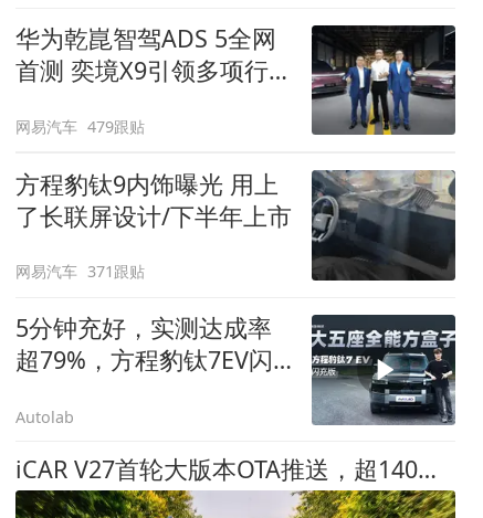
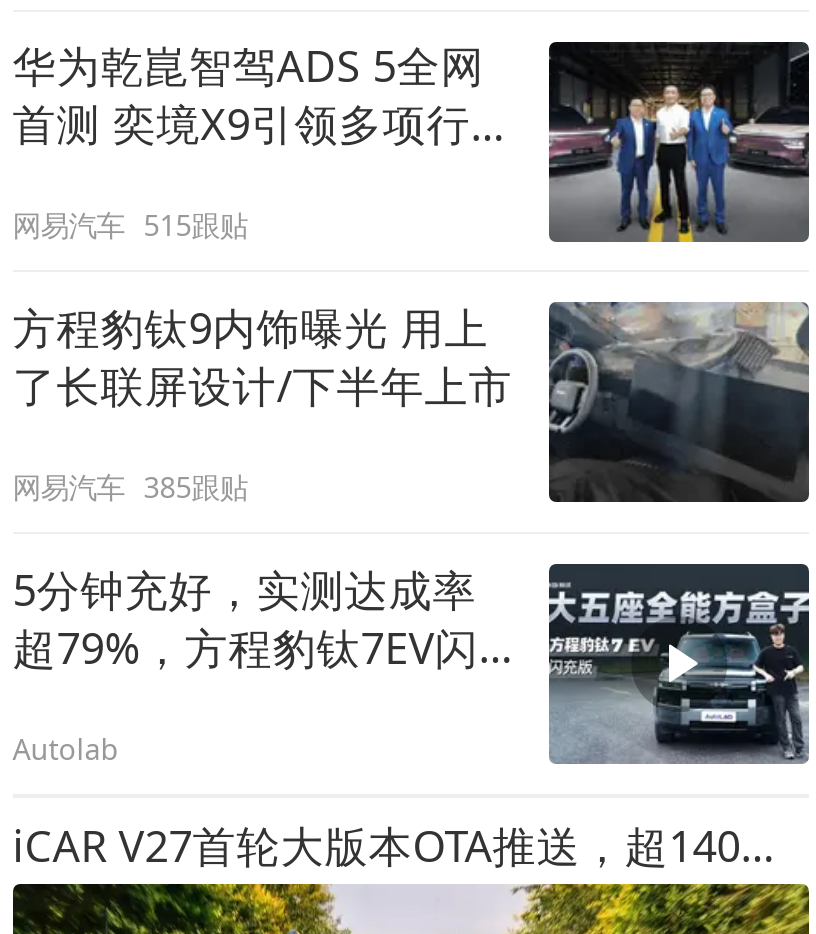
- 网易汽车 479跟贴
+ 网易汽车 515跟贴

- 网易汽车 371跟贴
+ 网易汽车 385跟贴
